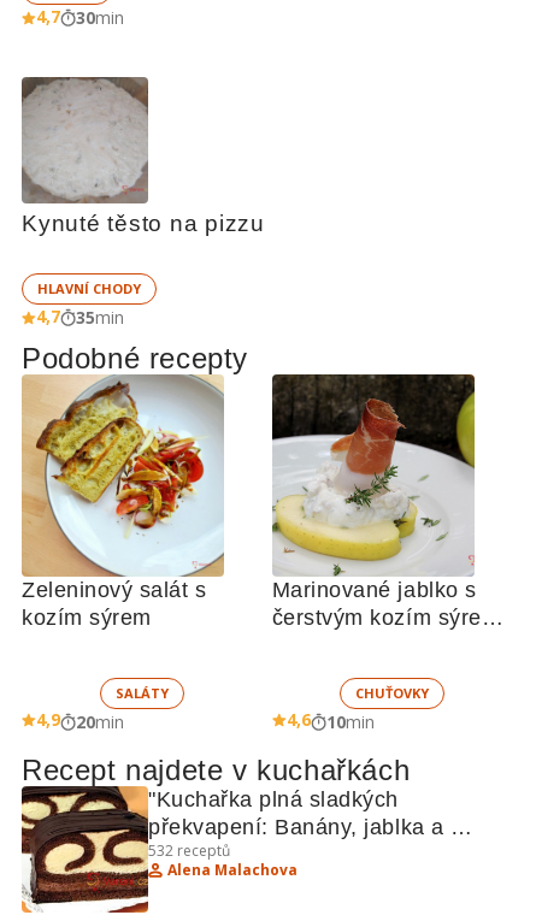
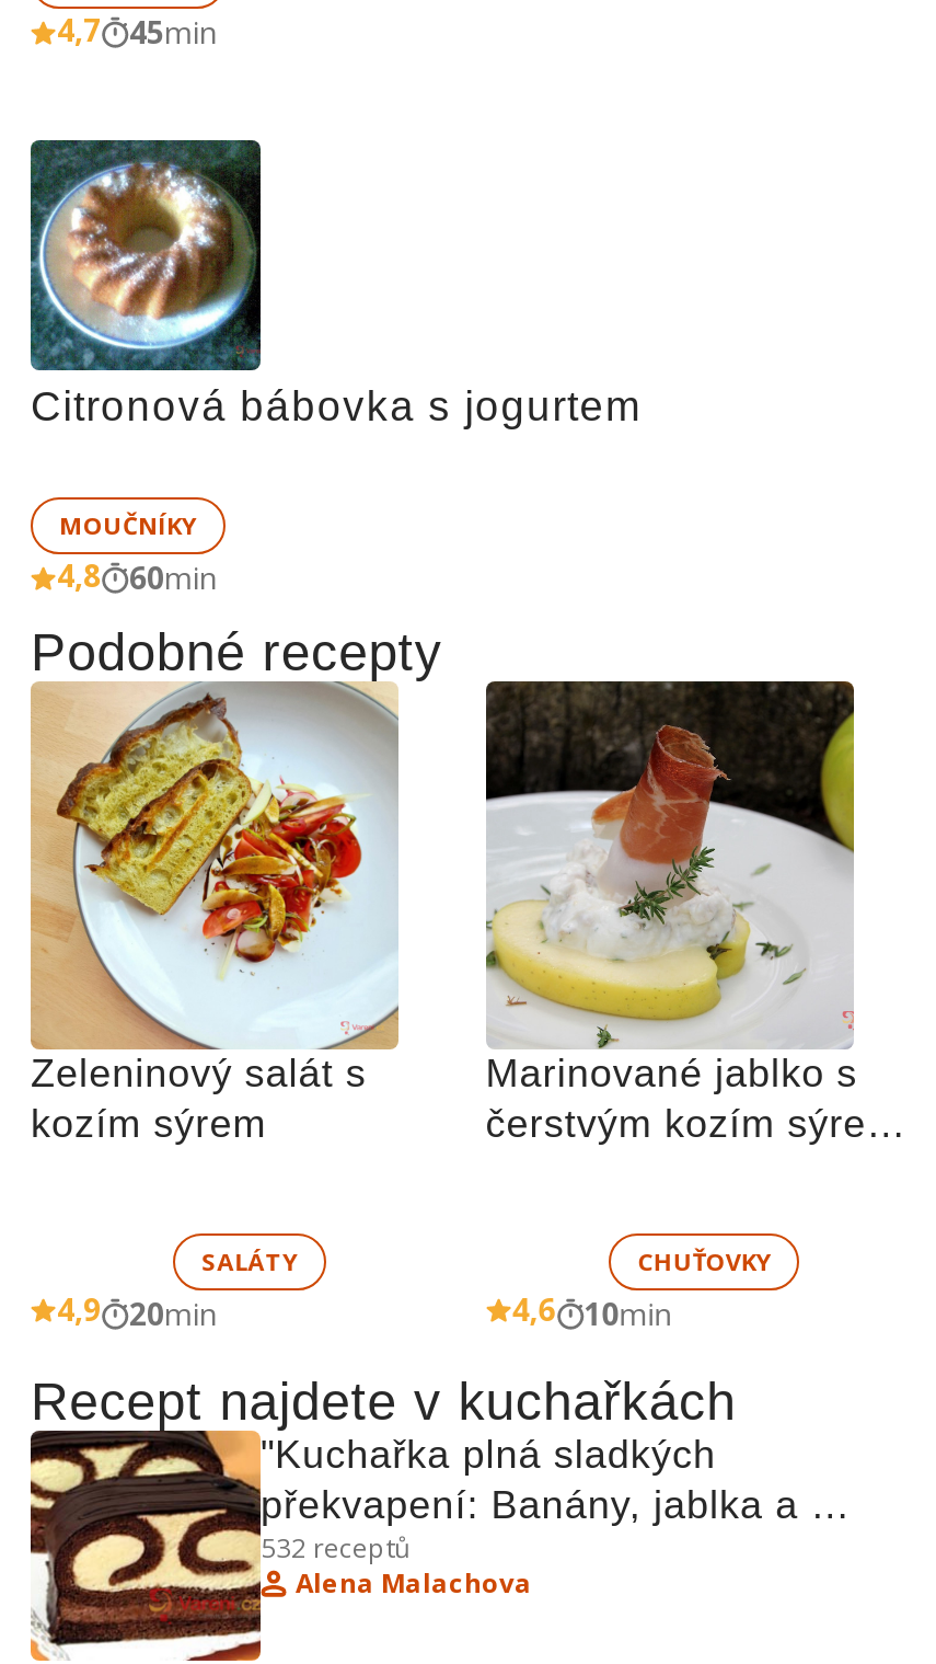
- 4,7 30min
+ 4,7 45min

- [image]
- Kynuté těsto na pizzu
+ [image]
+ Citronová bábovka s jogurtem

- HLAVNÍ CHODY
- 4,7
- 35min
+ MOUČNÍKY
+ 4,8
+ 60min
